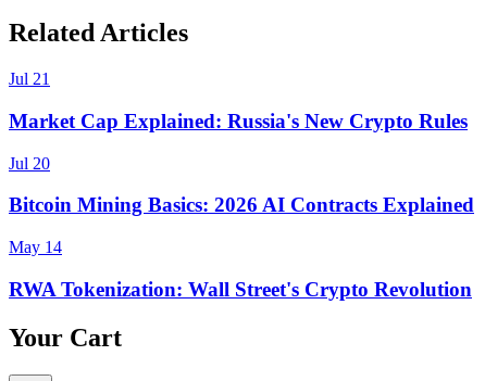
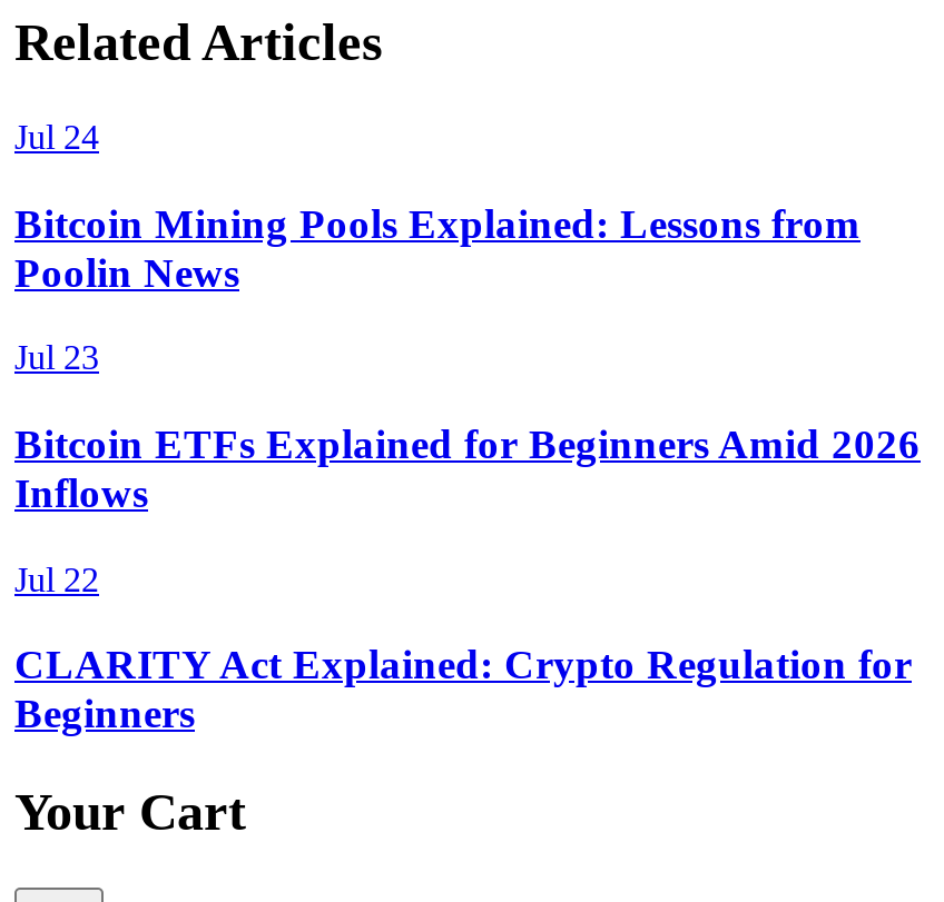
- Jul 21
+ Jul 24

- Market Cap Explained: Russia's New Crypto Rules
+ Bitcoin Mining Pools Explained: Lessons from
+ Poolin News

- Jul 20
+ Jul 23

- Bitcoin Mining Basics: 2026 AI Contracts Explained
+ Bitcoin ETFs Explained for Beginners Amid 2026
+ Inflows

- May 14
+ Jul 22

- RWA Tokenization: Wall Street's Crypto Revolution
+ CLARITY Act Explained: Crypto Regulation for
+ Beginners
